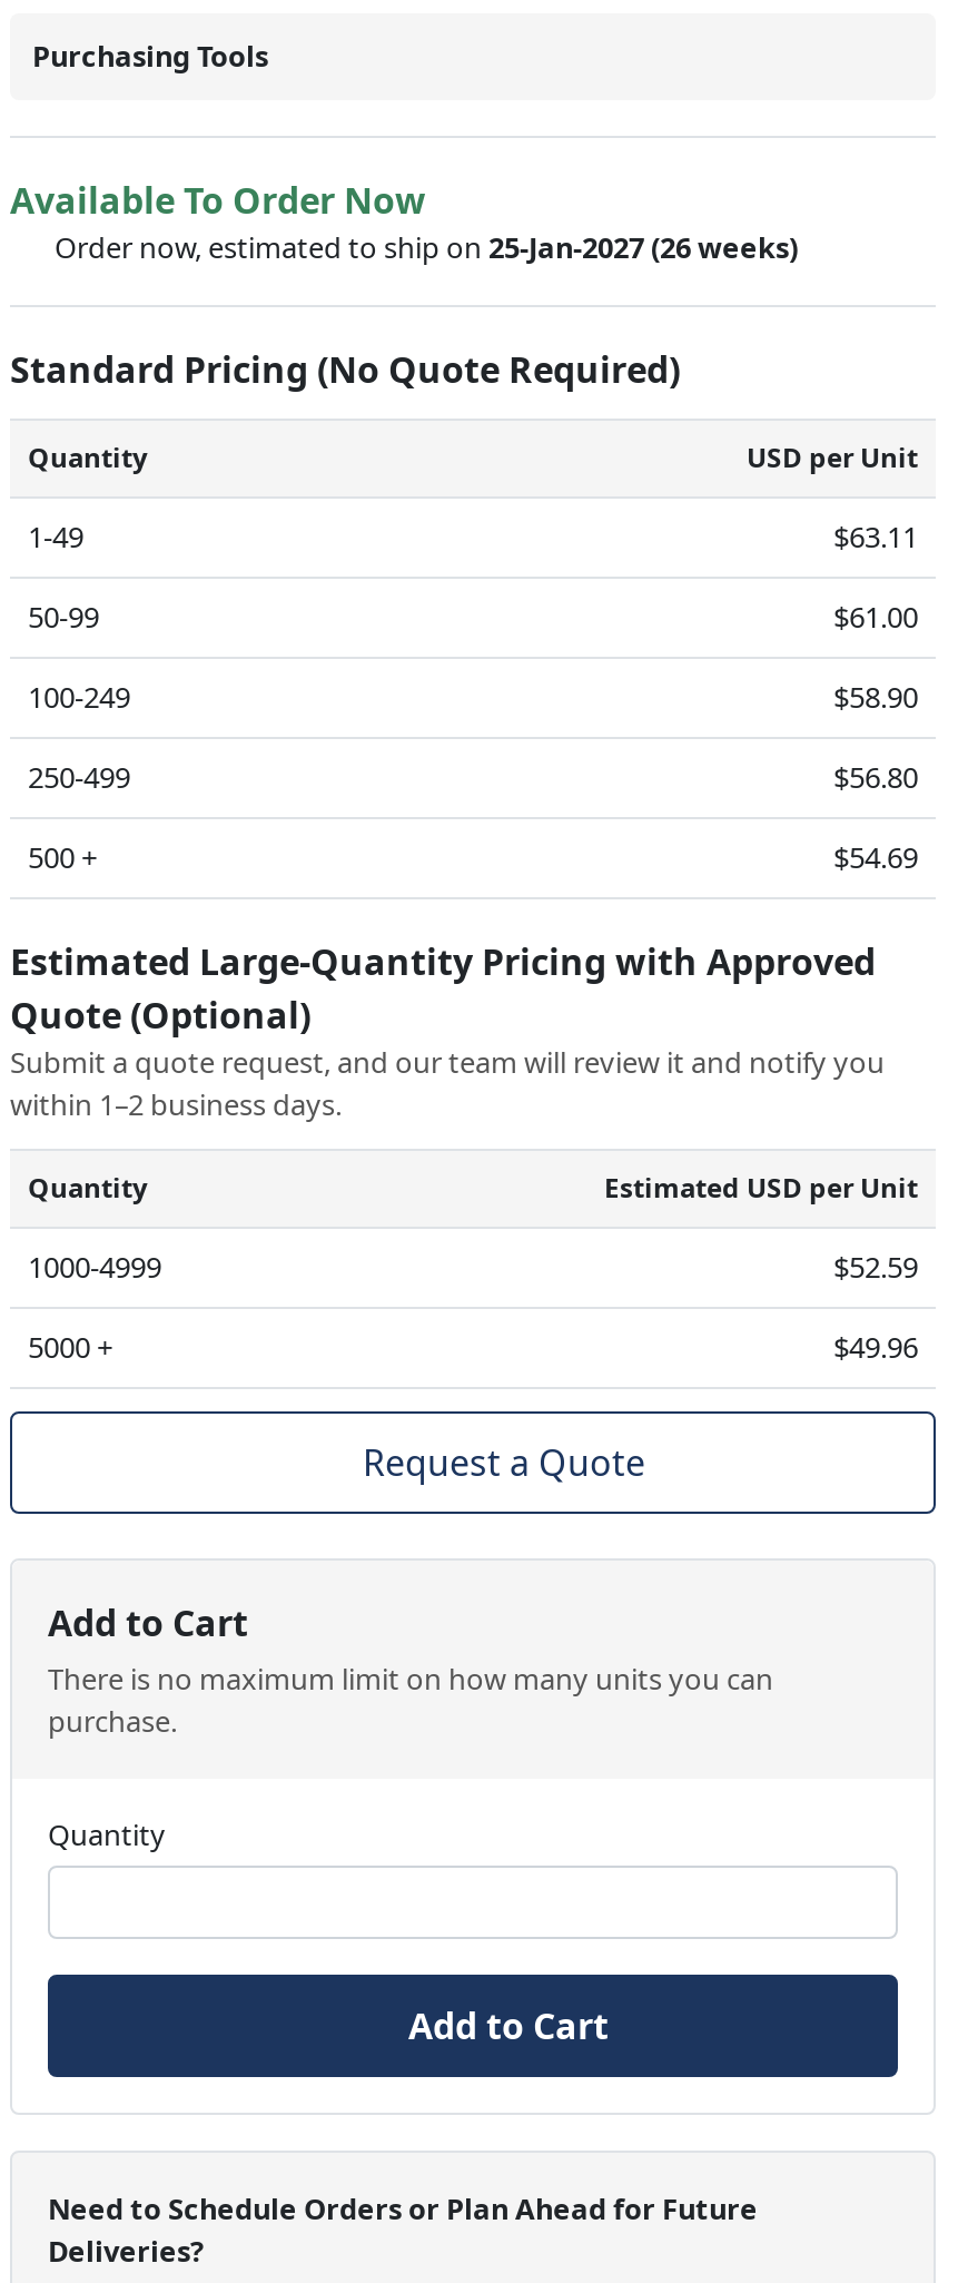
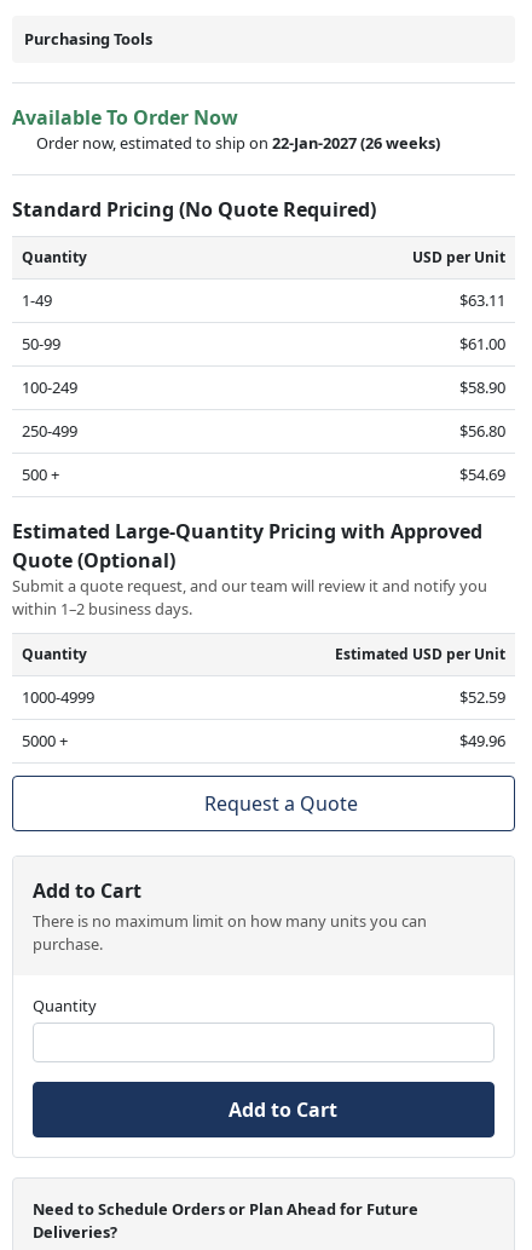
- Order now, estimated to ship on 25-Jan-2027 (26 weeks)
+ Order now, estimated to ship on 22-Jan-2027 (26 weeks)
